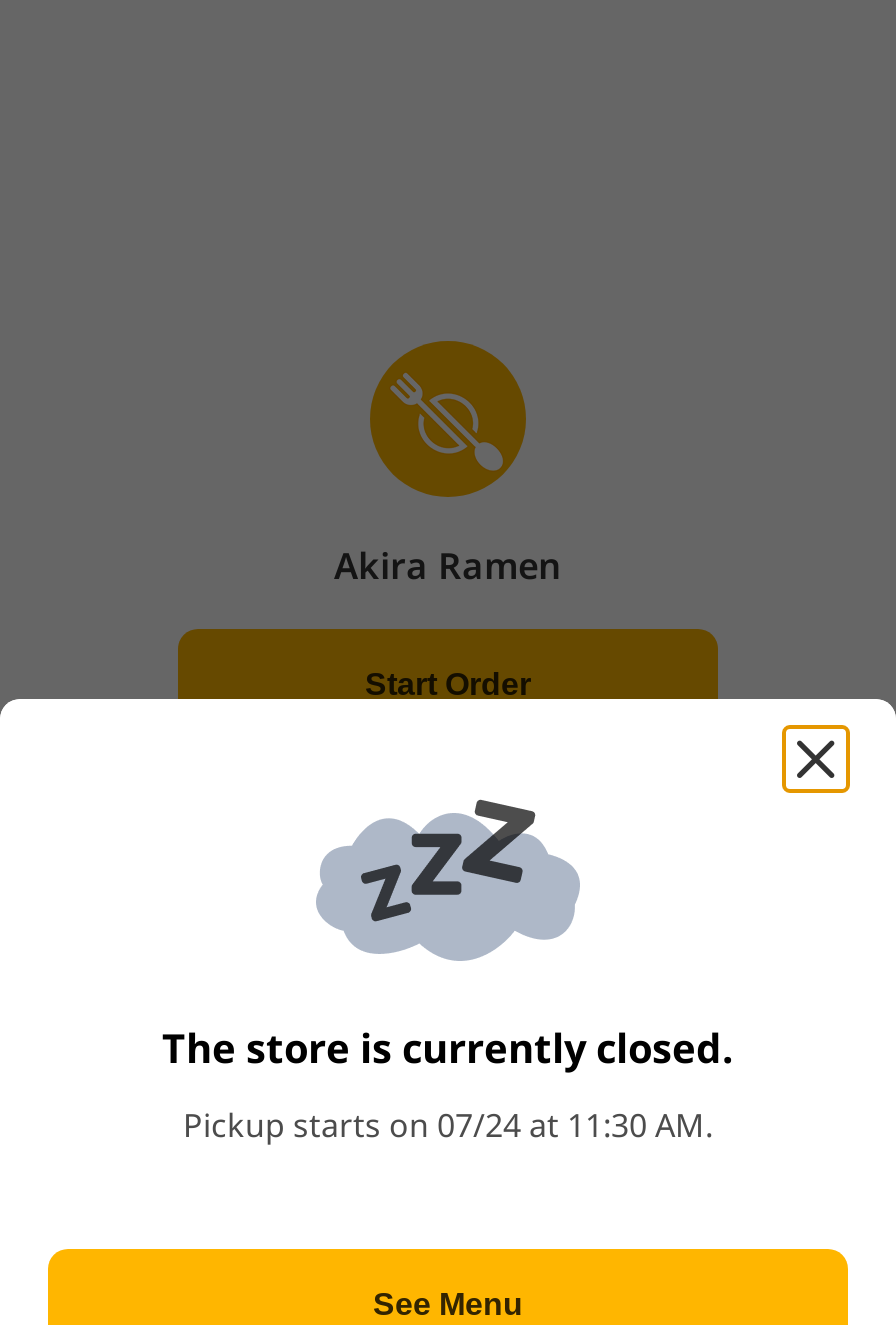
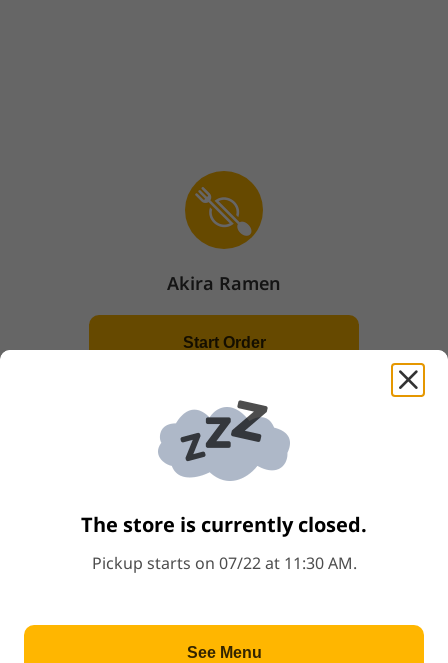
- Pickup starts on 07/24 at 11:30 AM.
+ Pickup starts on 07/22 at 11:30 AM.
